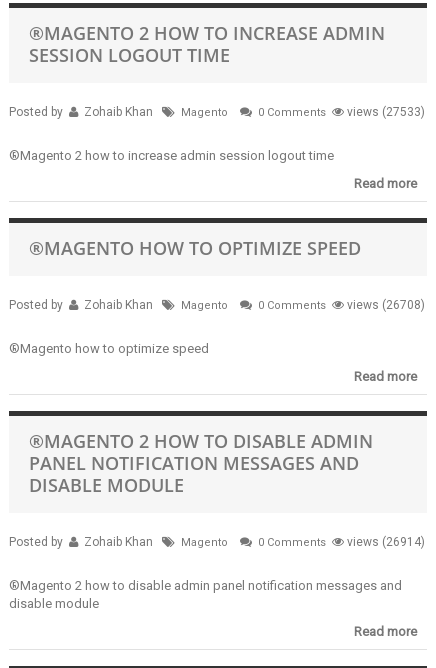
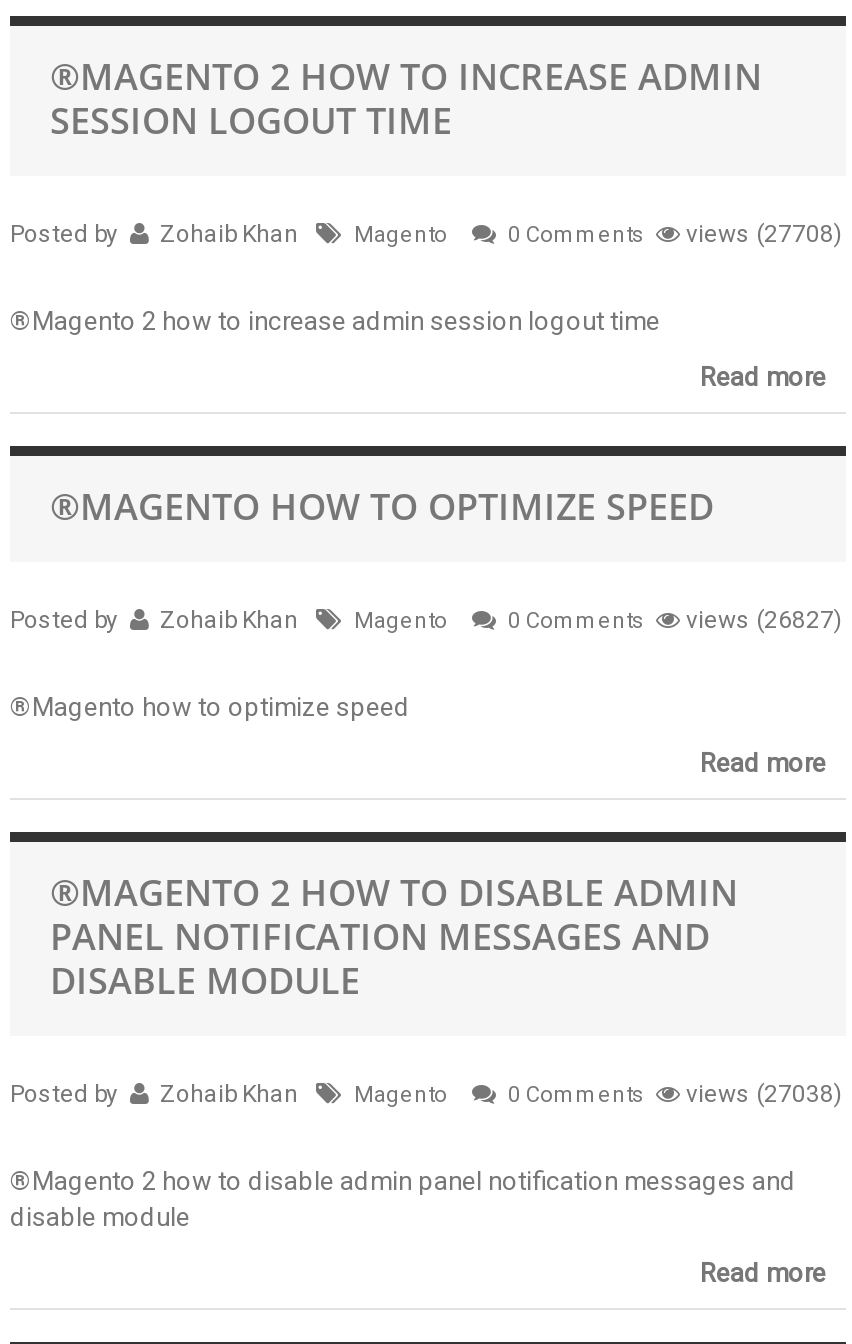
- 0 Comments views (27533)
+ 0 Comments views (27708)

- 0 Comments views (26708)
+ 0 Comments views (26827)

- 0 Comments views (26914)
+ 0 Comments views (27038)
